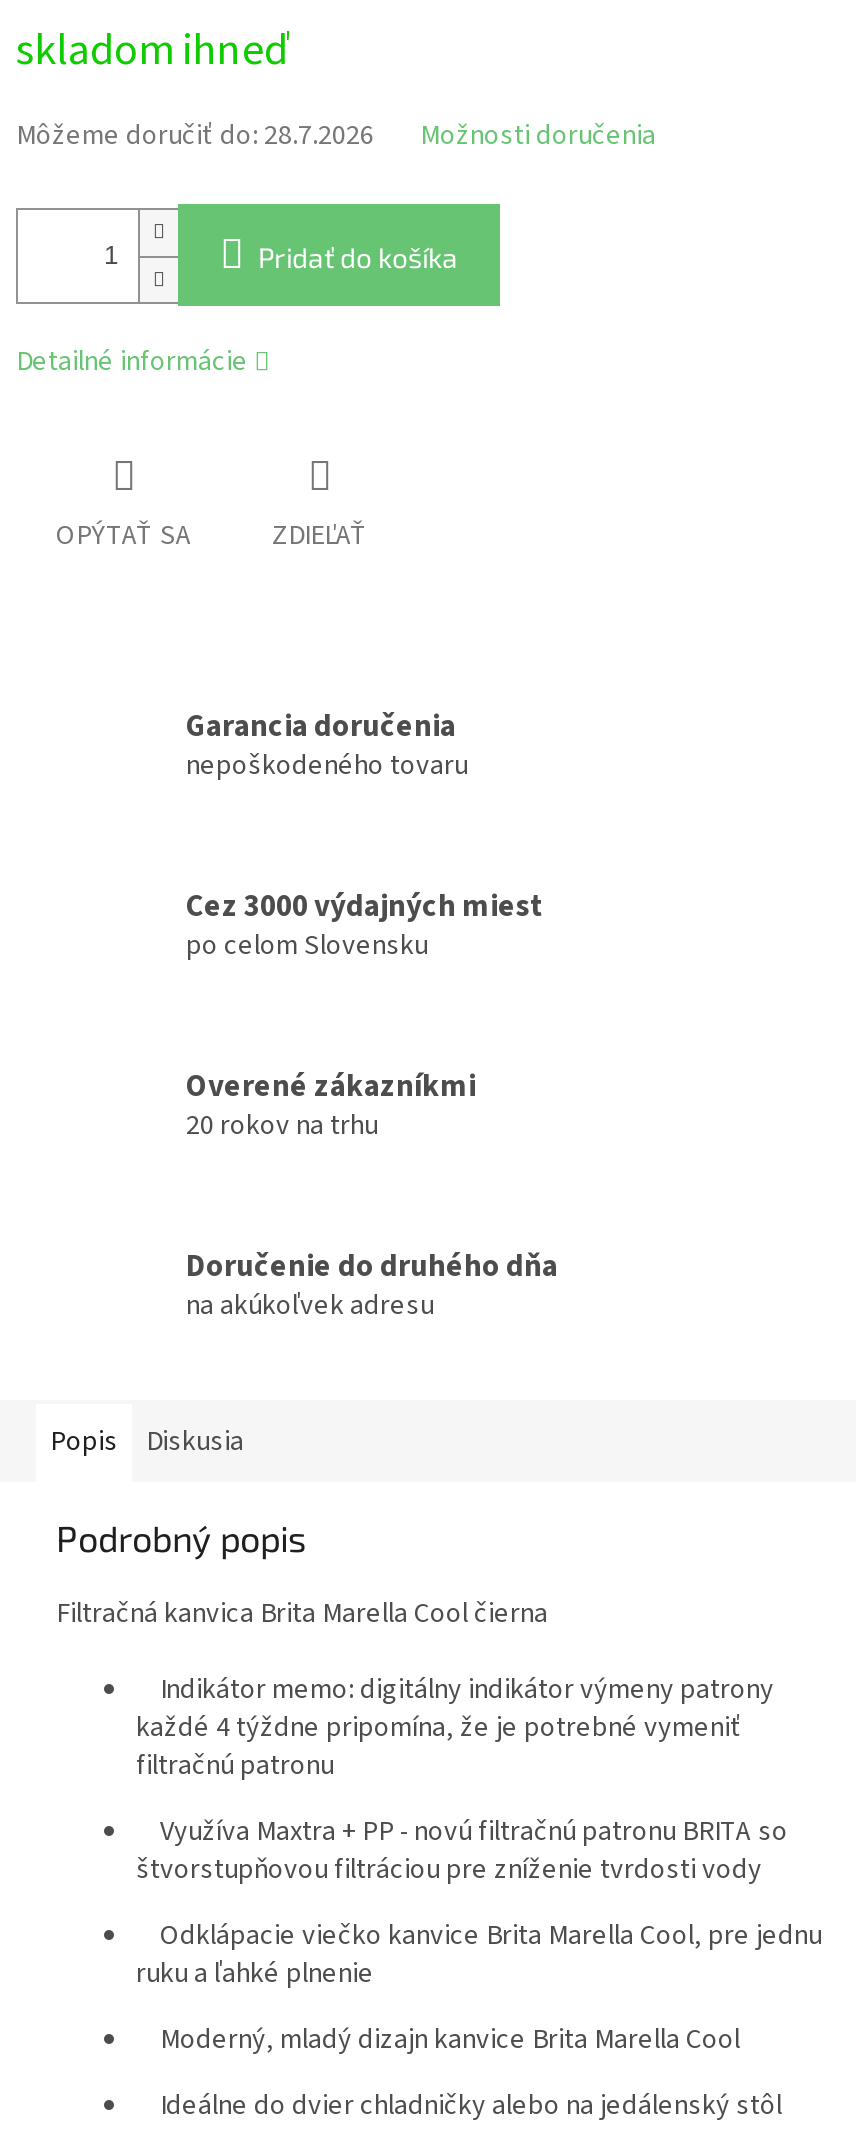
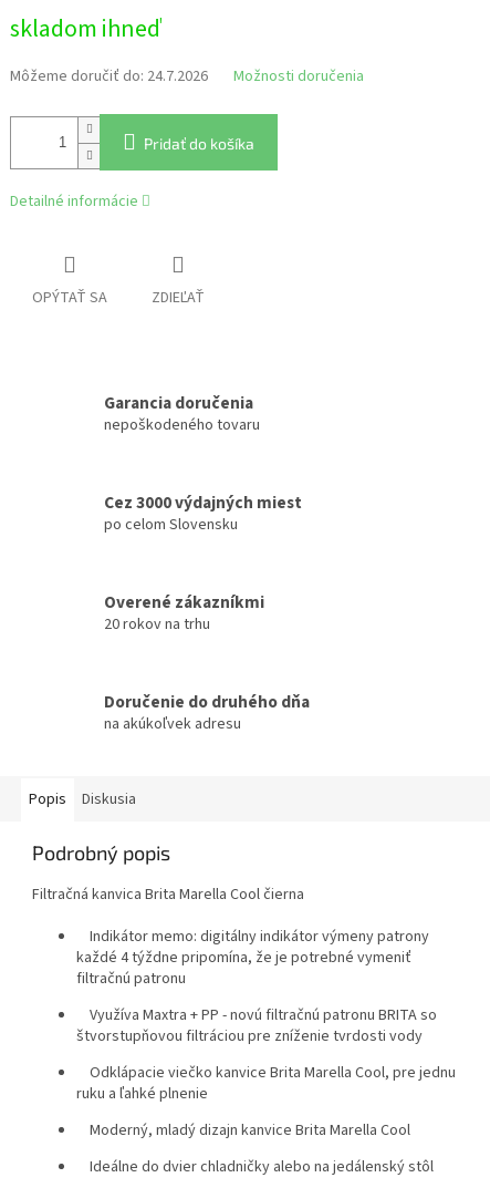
- Môžeme doručiť do: 28.7.2026
+ Môžeme doručiť do: 24.7.2026
